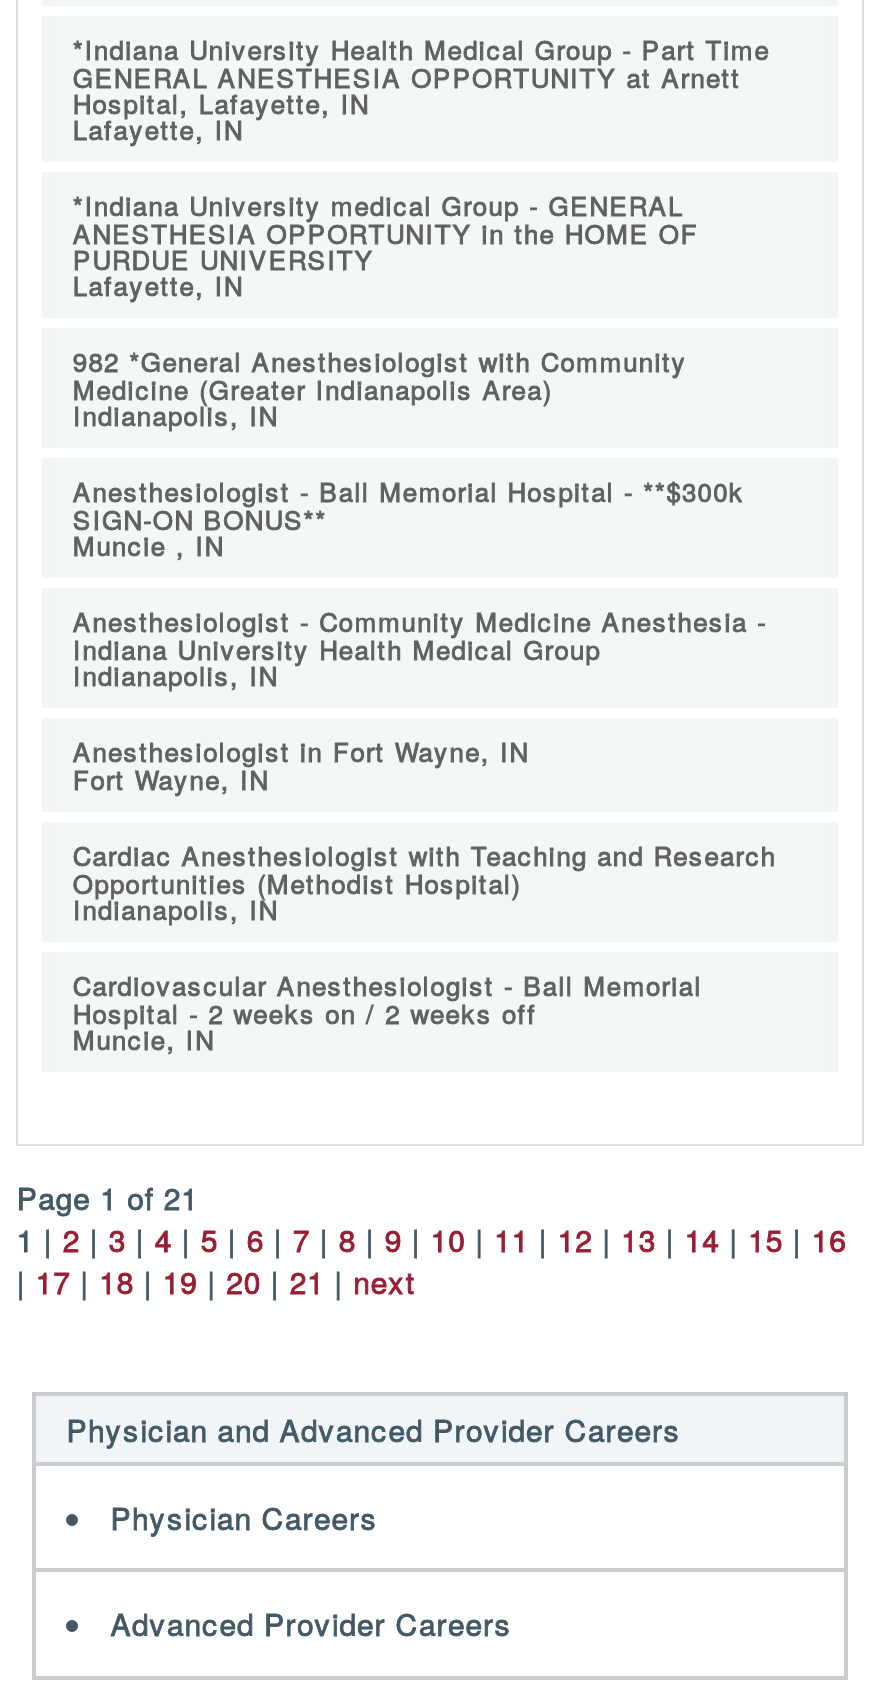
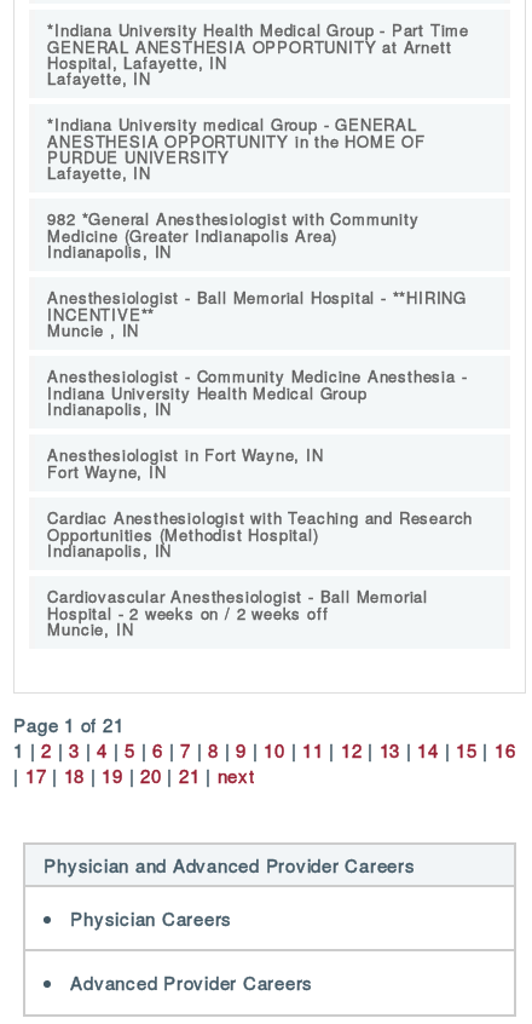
- Anesthesiologist - Ball Memorial Hospital - **$300k
- SIGN-ON BONUS**
+ Anesthesiologist - Ball Memorial Hospital - **HIRING
+ INCENTIVE**
